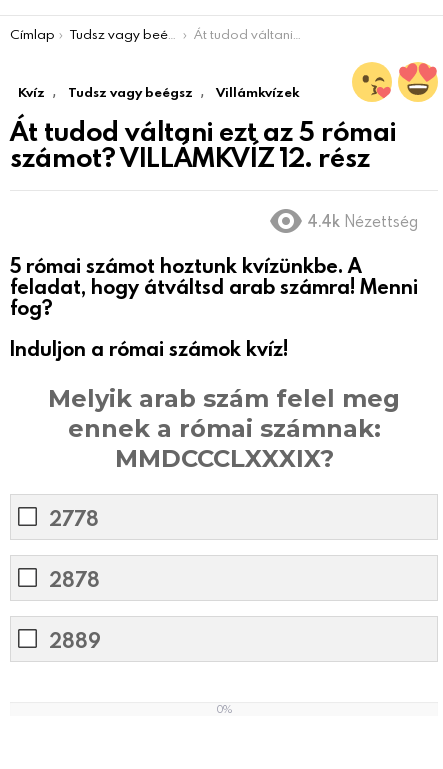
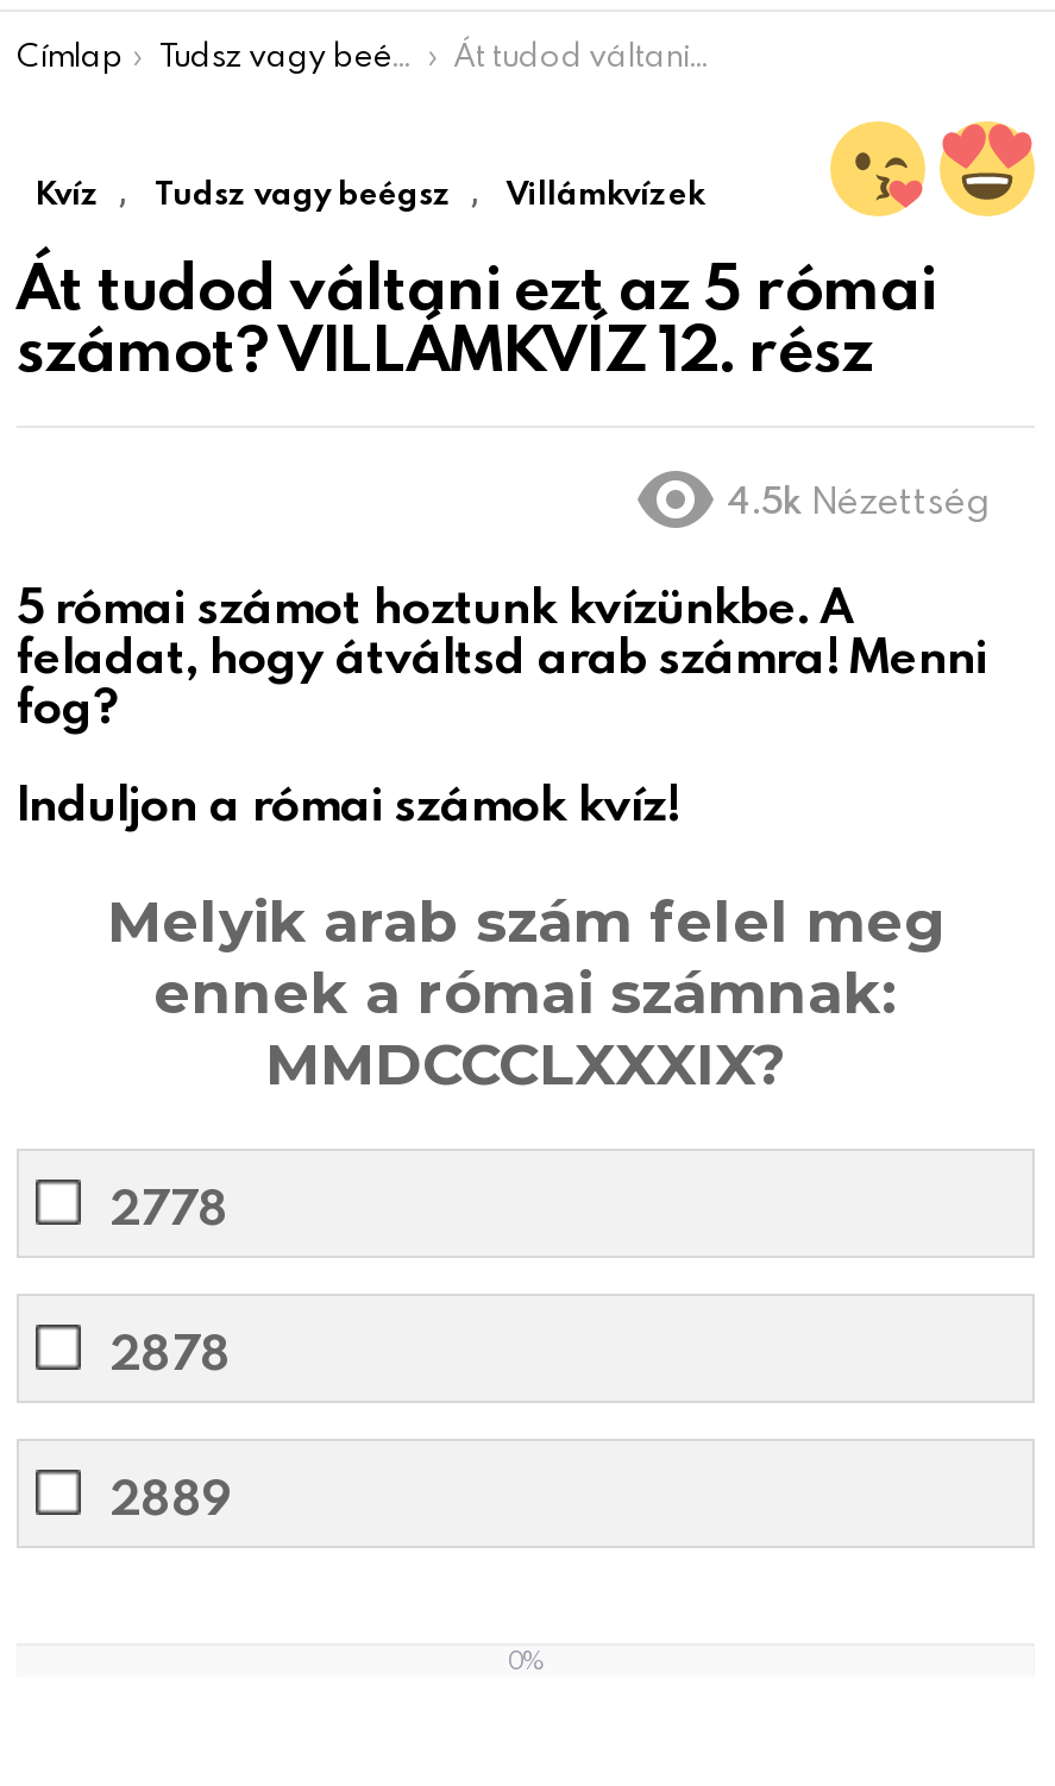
- 4.4k Nézettség
+ 4.5k Nézettség
